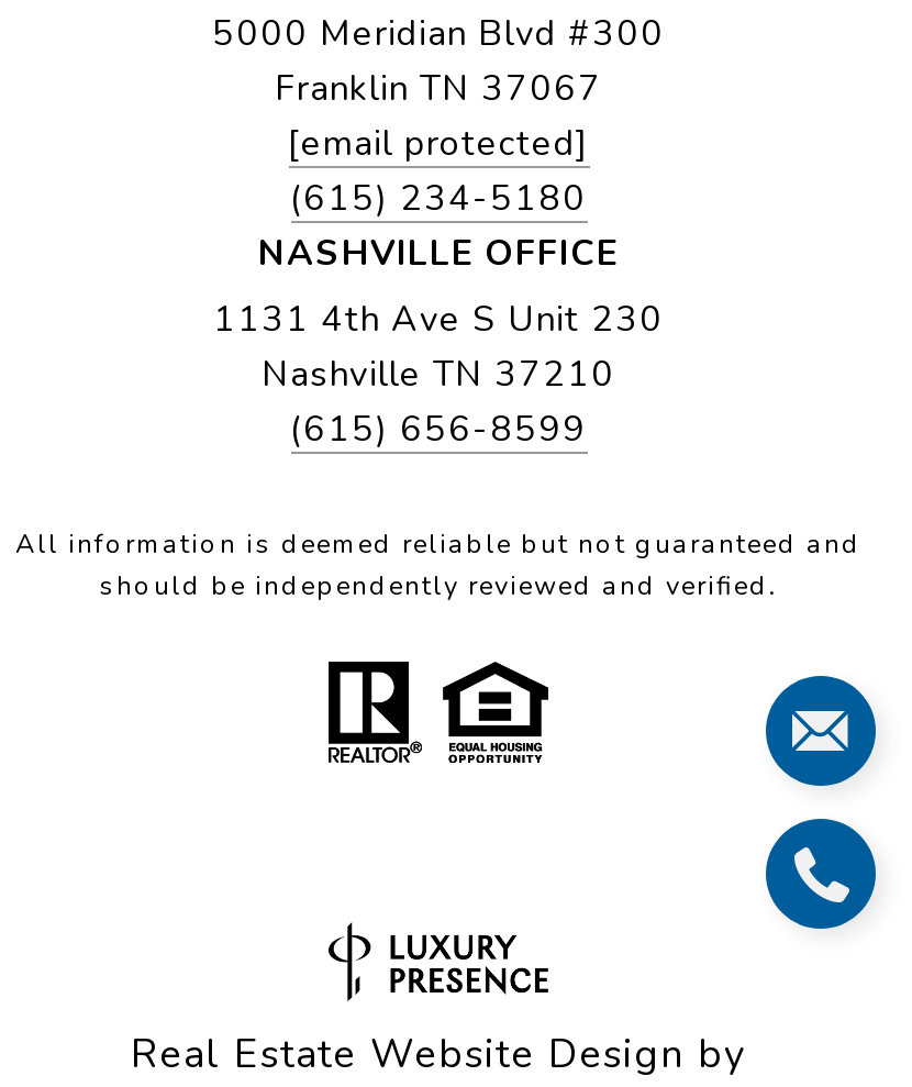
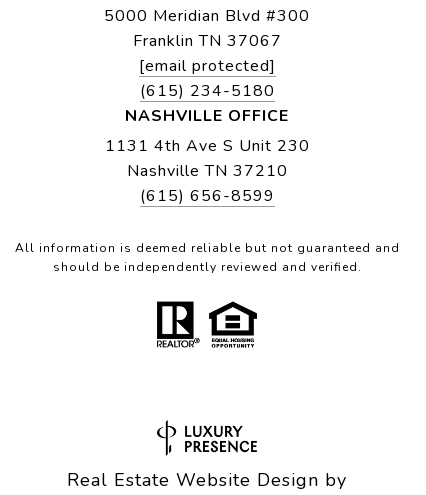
- [image]

- [image]
